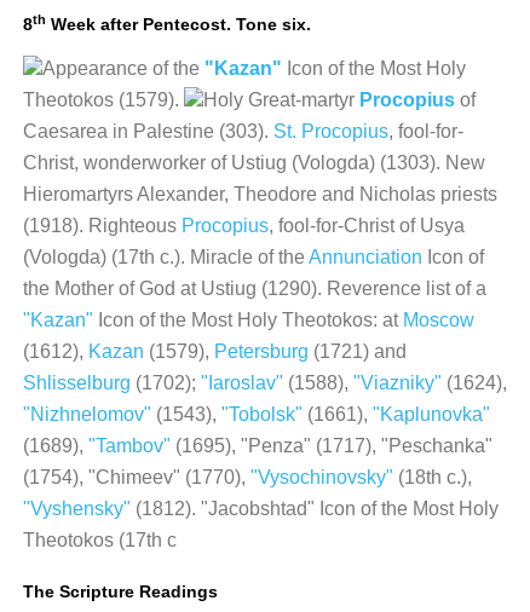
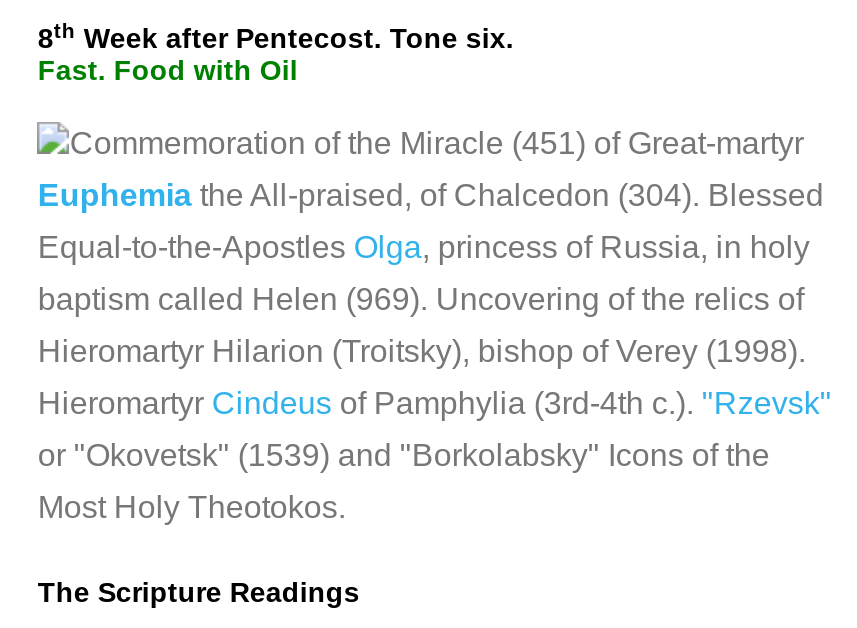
- Appearance of the "Kazan" Icon of the Most Holy
- Theotokos (1579).
- Holy Great-martyr Procopius of
- Caesarea in Palestine (303). St. Procopius, fool-for-
- Christ, wonderworker of Ustiug (Vologda) (1303). New
- Hieromartyrs Alexander, Theodore and Nicholas priests
- (1918). Righteous Procopius, fool-for-Christ of Usya
- (Vologda) (17th c.). Miracle of the Annunciation Icon of
- the Mother of God at Ustiug (1290). Reverence list of a
- "Kazan" Icon of the Most Holy Theotokos: at Moscow
- (1612), Kazan (1579), Petersburg (1721) and
- Shlisselburg (1702); "Iaroslav" (1588), "Viazniky" (1624),
- "Nizhnelomov" (1543), "Tobolsk" (1661), "Kaplunovka"
- (1689), "Tambov" (1695), "Penza" (1717), "Peschanka"
- (1754), "Chimeev" (1770), "Vysochinovsky" (18th c.),
- "Vyshensky" (1812). "Jacobshtad" Icon of the Most Holy
- Theotokos (17th c
+ Fast. Food with Oil
+ Commemoration of the Miracle (451) of Great-martyr
+ Euphemia the All-praised, of Chalcedon (304). Blessed
+ Equal-to-the-Apostles Olga, princess of Russia, in holy
+ baptism called Helen (969). Uncovering of the relics of
+ Hieromartyr Hilarion (Troitsky), bishop of Verey (1998).
+ Hieromartyr Cindeus of Pamphylia (3rd-4th c.). "Rzevsk"
+ or "Okovetsk" (1539) and "Borkolabsky" Icons of the
+ Most Holy Theotokos.
